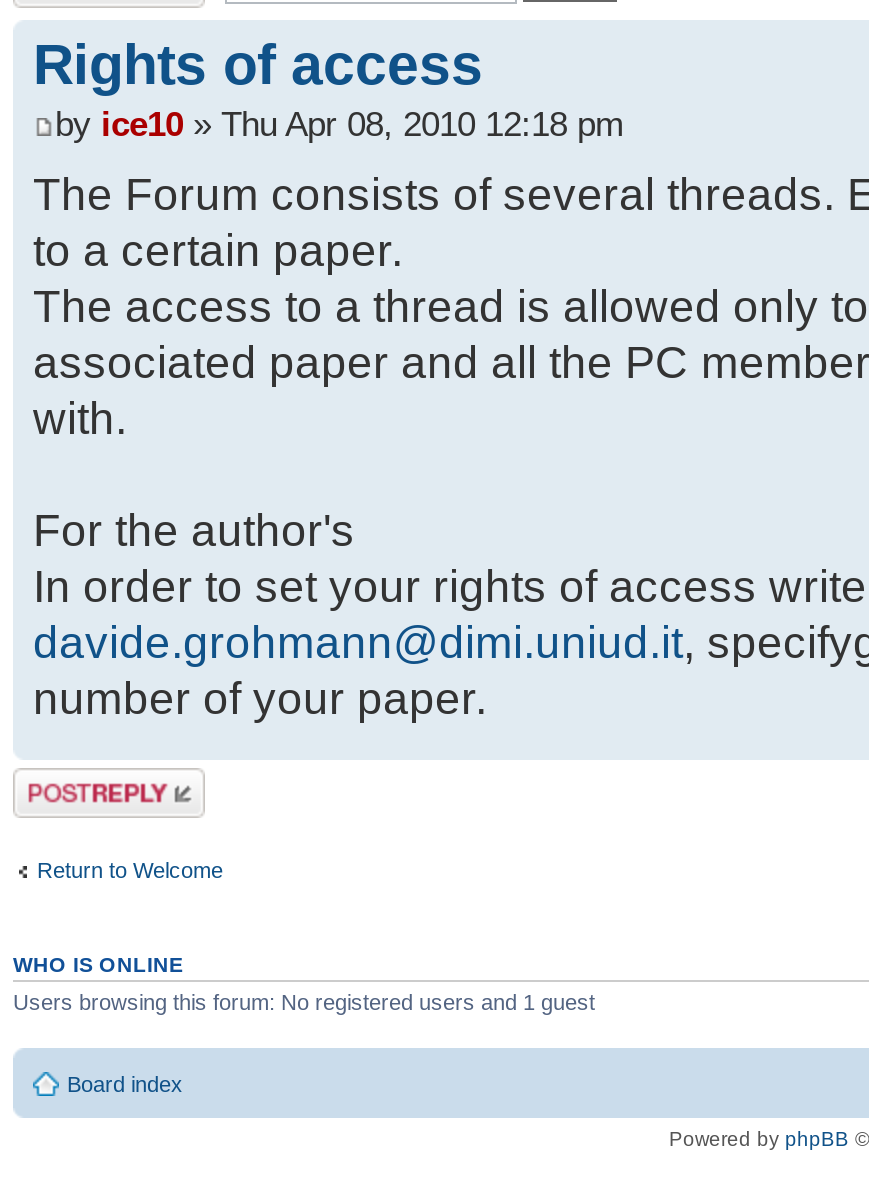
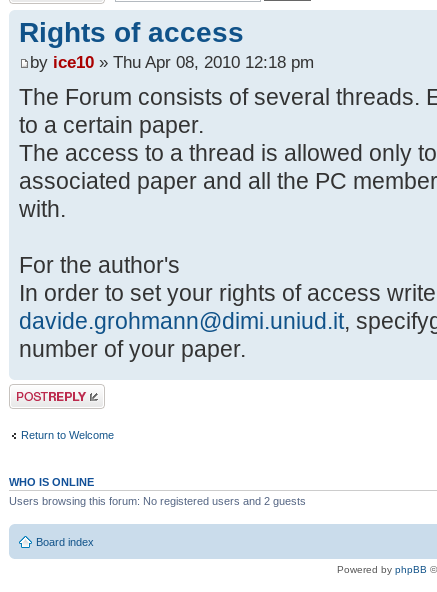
- Users browsing this forum: No registered users and 1 guest
+ Users browsing this forum: No registered users and 2 guests
